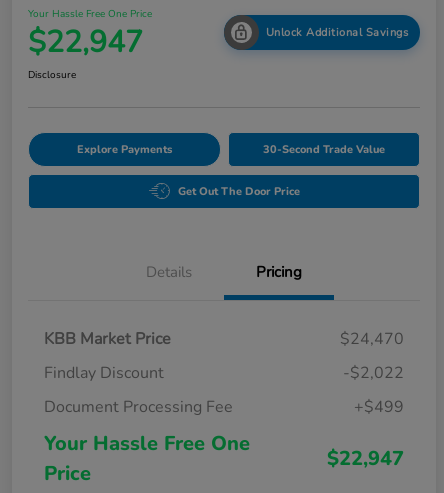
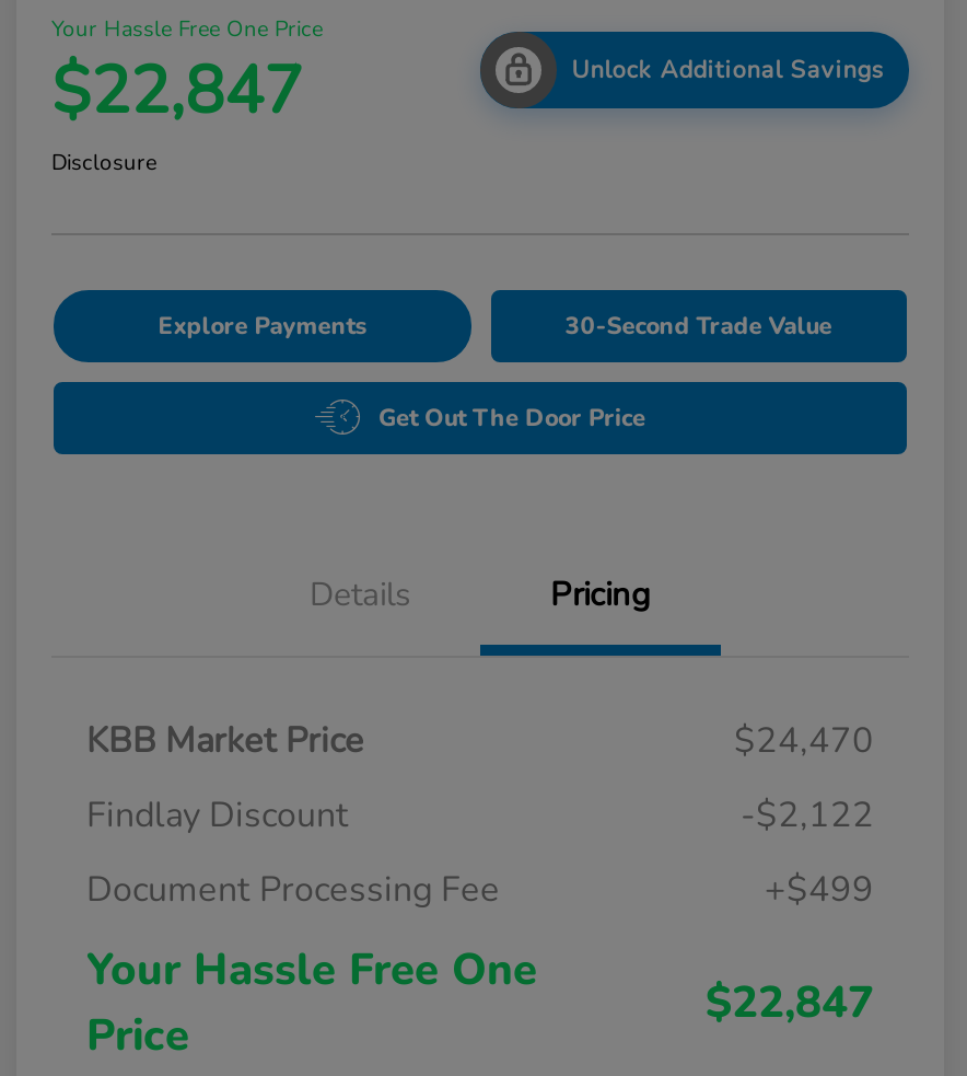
- $22,947
+ $22,847

- -$2,022
+ -$2,122

- $22,947
+ $22,847
